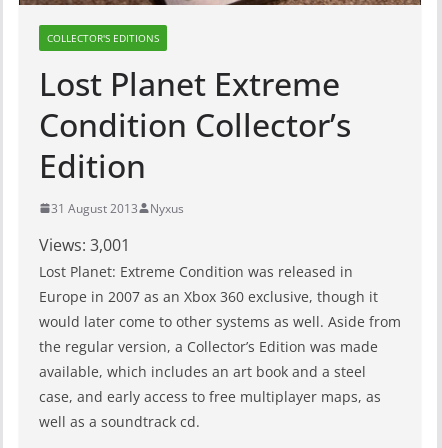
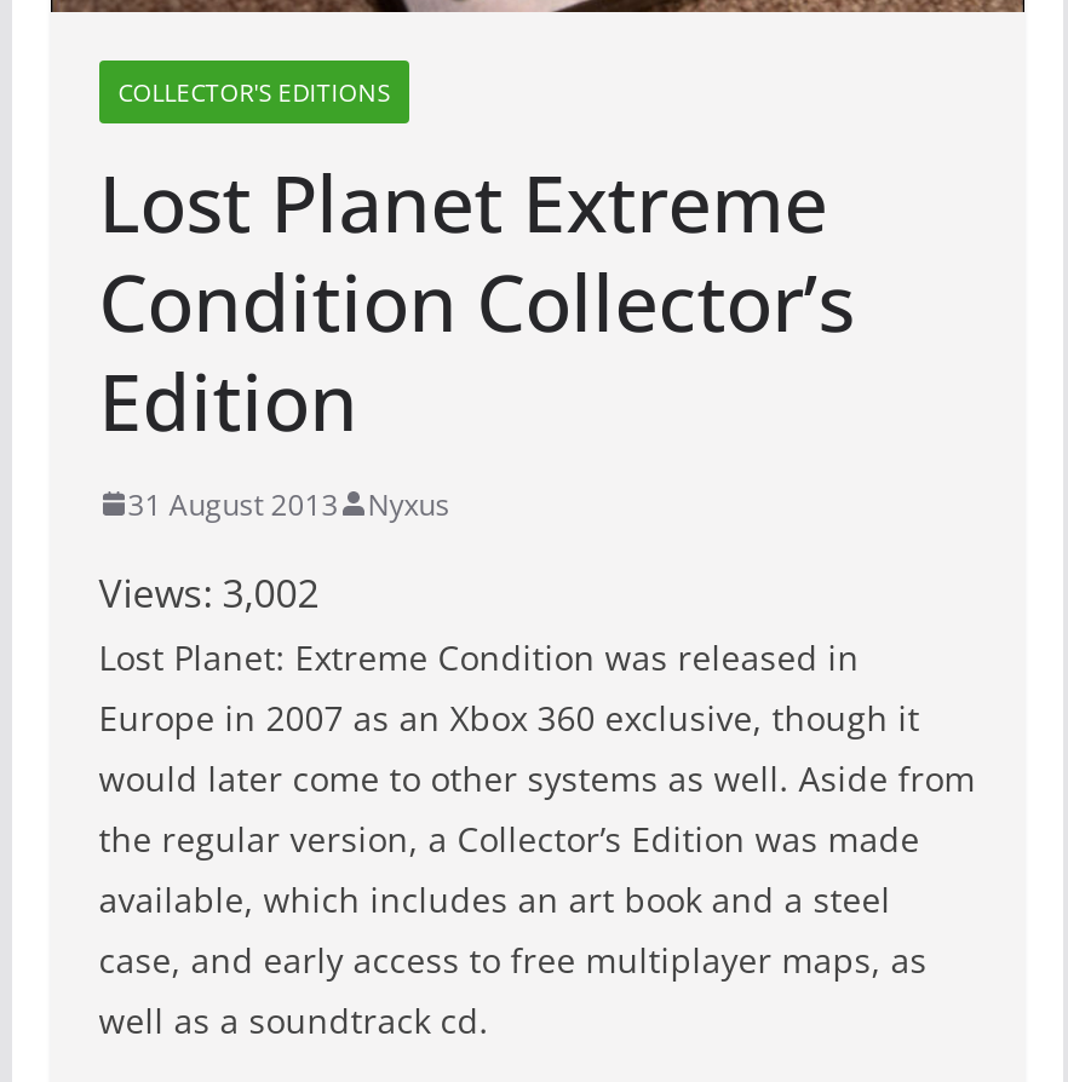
- Views: 3,001
+ Views: 3,002
